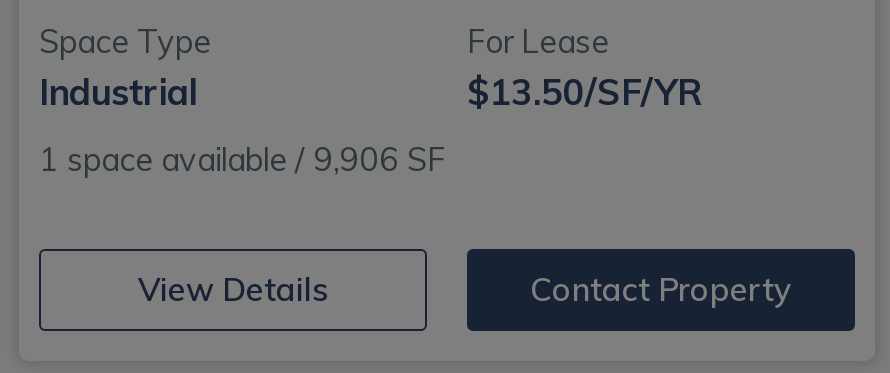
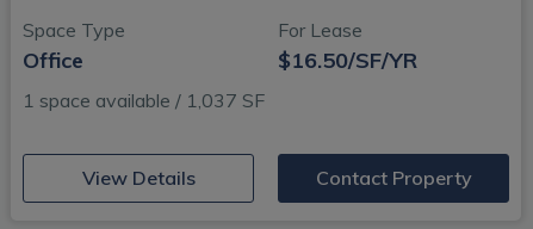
- Industrial
+ Office

- $13.50/SF/YR
+ $16.50/SF/YR

- 1 space available / 9,906 SF
+ 1 space available / 1,037 SF
